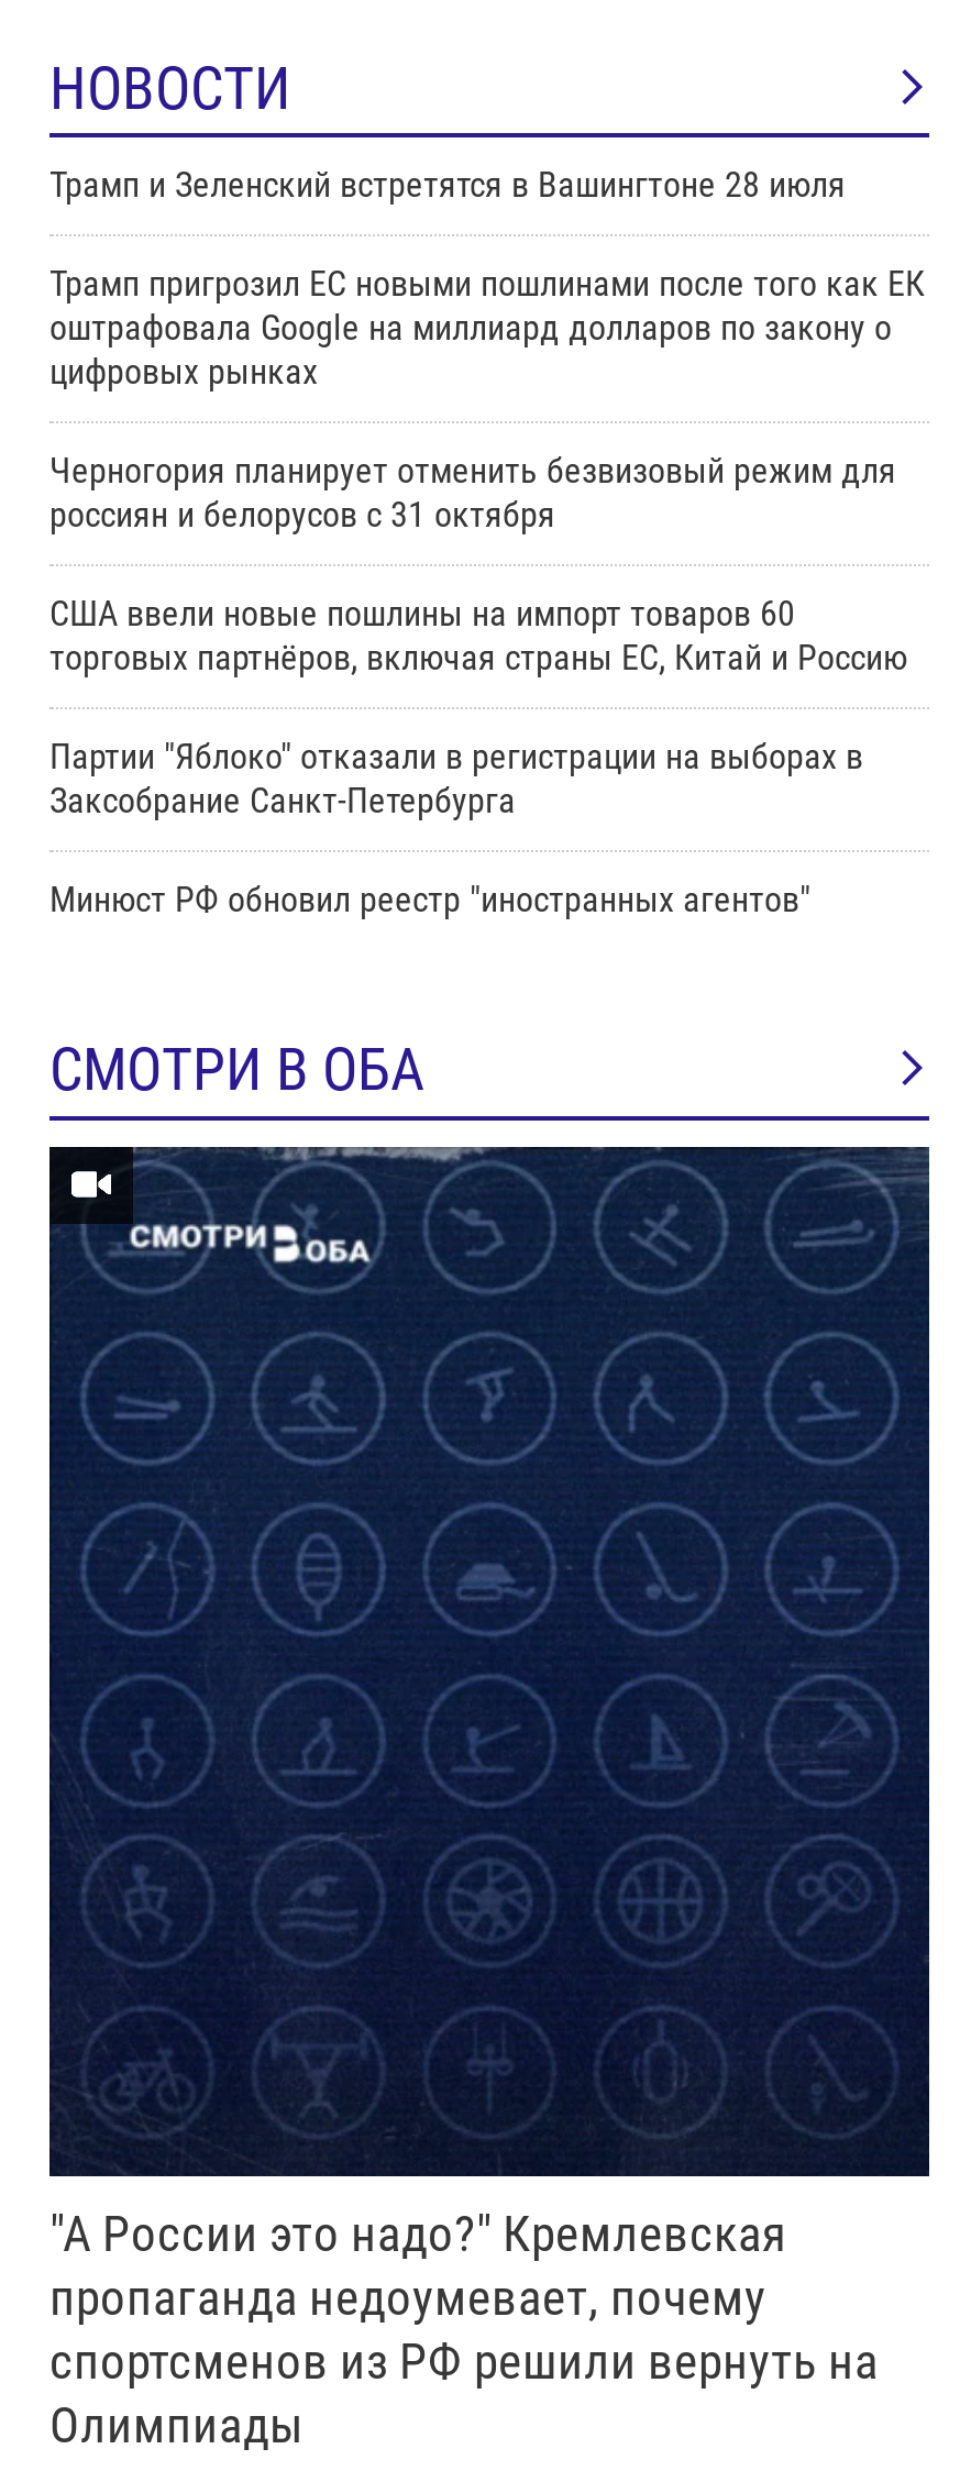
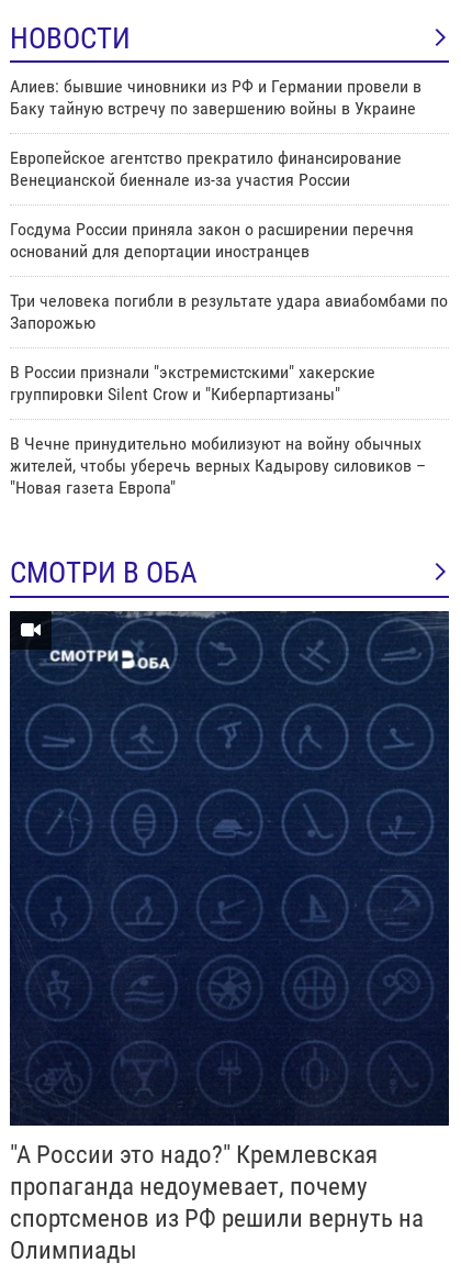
- Трамп и Зеленский встретятся в Вашингтоне 28 июля
+ Алиев: бывшие чиновники из РФ и Германии провели в
+ Баку тайную встречу по завершению войны в Украине

- Трамп пригрозил EC новыми пошлинами после того как ЕК
- оштрафовала Google на миллиард долларов по закону о
- цифровых рынках
+ Европейское агентство прекратило финансирование
+ Венецианской биеннале из-за участия России

- Черногория планирует отменить безвизовый режим для
- россиян и белорусов с 31 октября
+ Госдума России приняла закон о расширении перечня
+ оснований для депортации иностранцев

- США ввели новые пошлины на импорт товаров 60
- торговых партнёров, включая страны ЕС, Китай и Россию
+ Три человека погибли в результате удара авиабомбами по
+ Запорожью

- Партии "Яблоко" отказали в регистрации на выборах в
- Заксобрание Санкт-Петербурга
+ В России признали "экстремистскими" хакерские
+ группировки Silent Crow и "Киберпартизаны"

- Минюст РФ обновил реестр "иностранных агентов"
+ В Чечне принудительно мобилизуют на войну обычных
+ жителей, чтобы уберечь верных Кадырову силовиков –
+ "Новая газета Европа"
